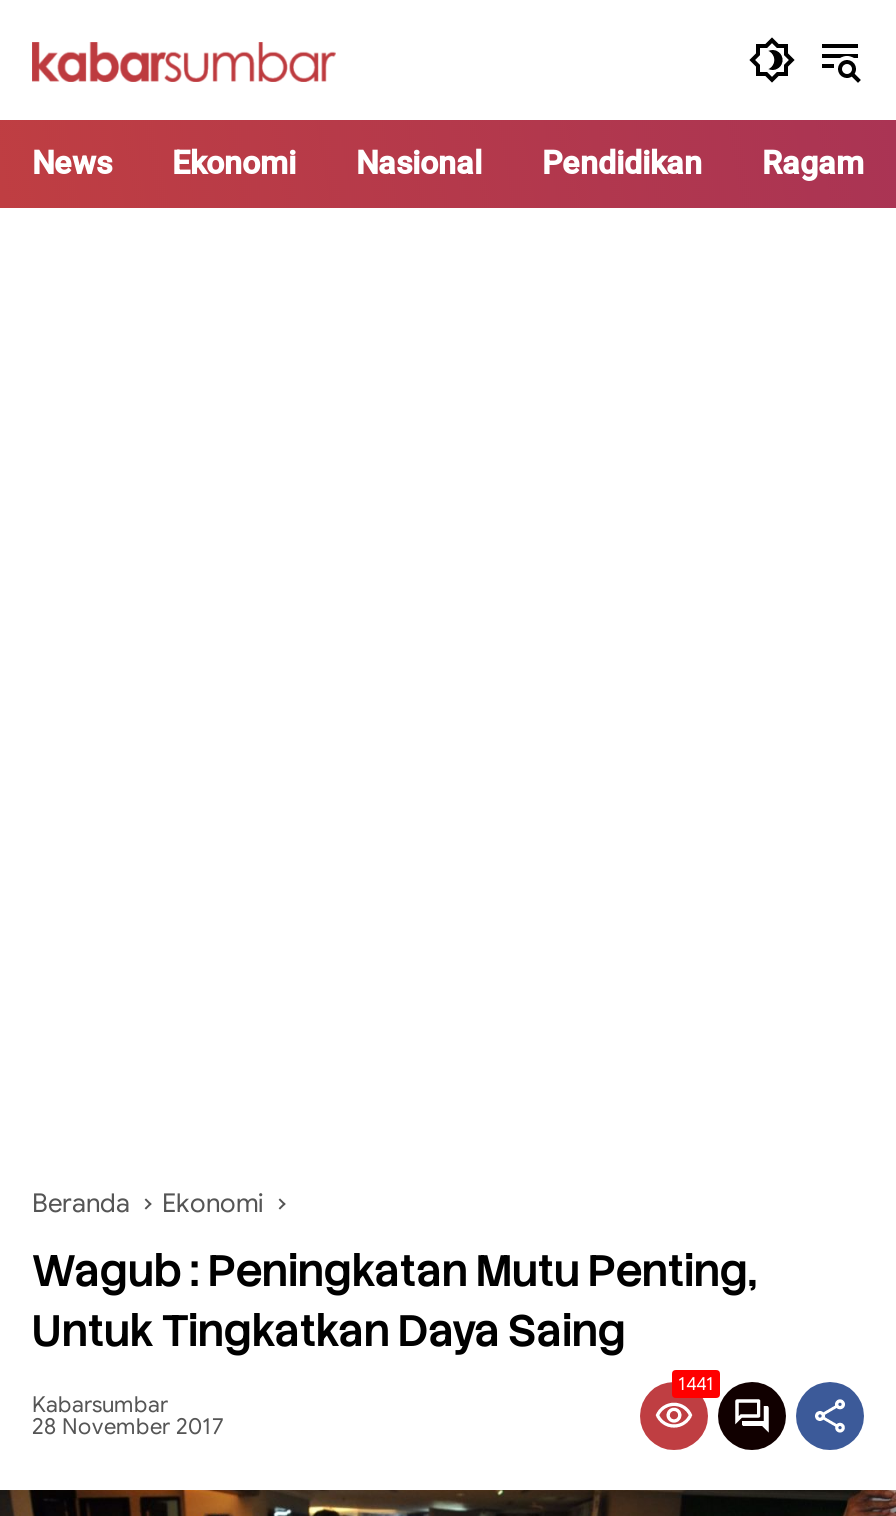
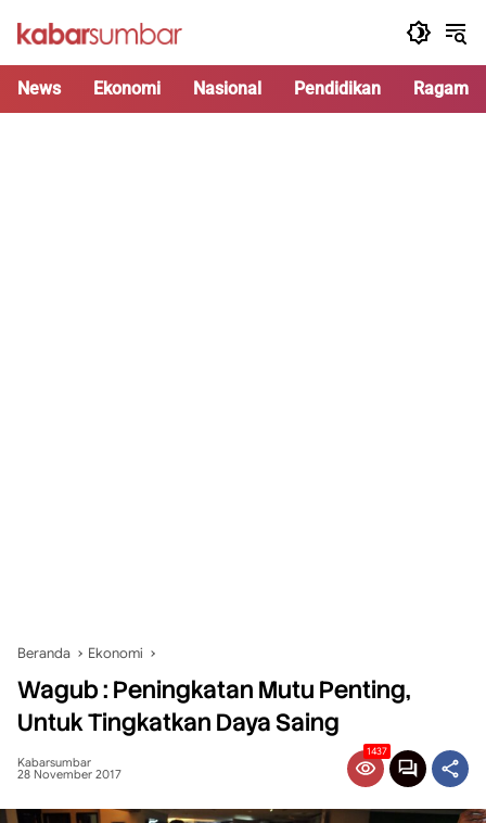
- 1441
+ 1437
